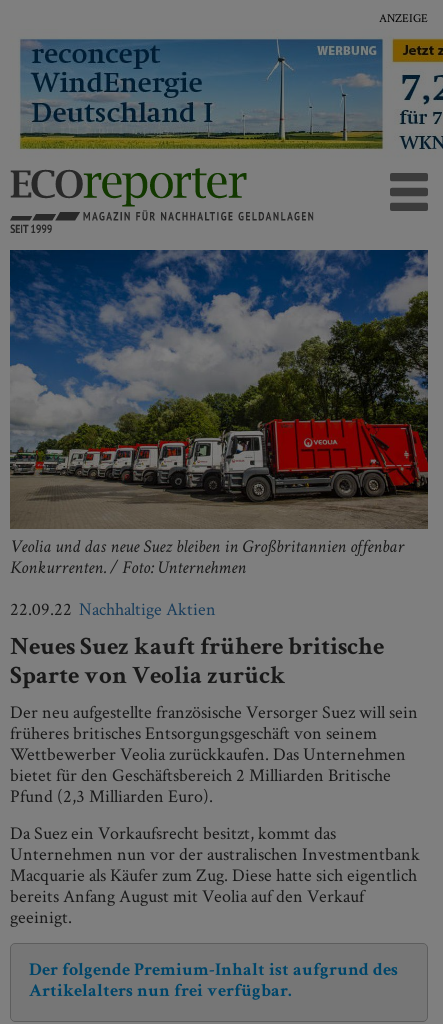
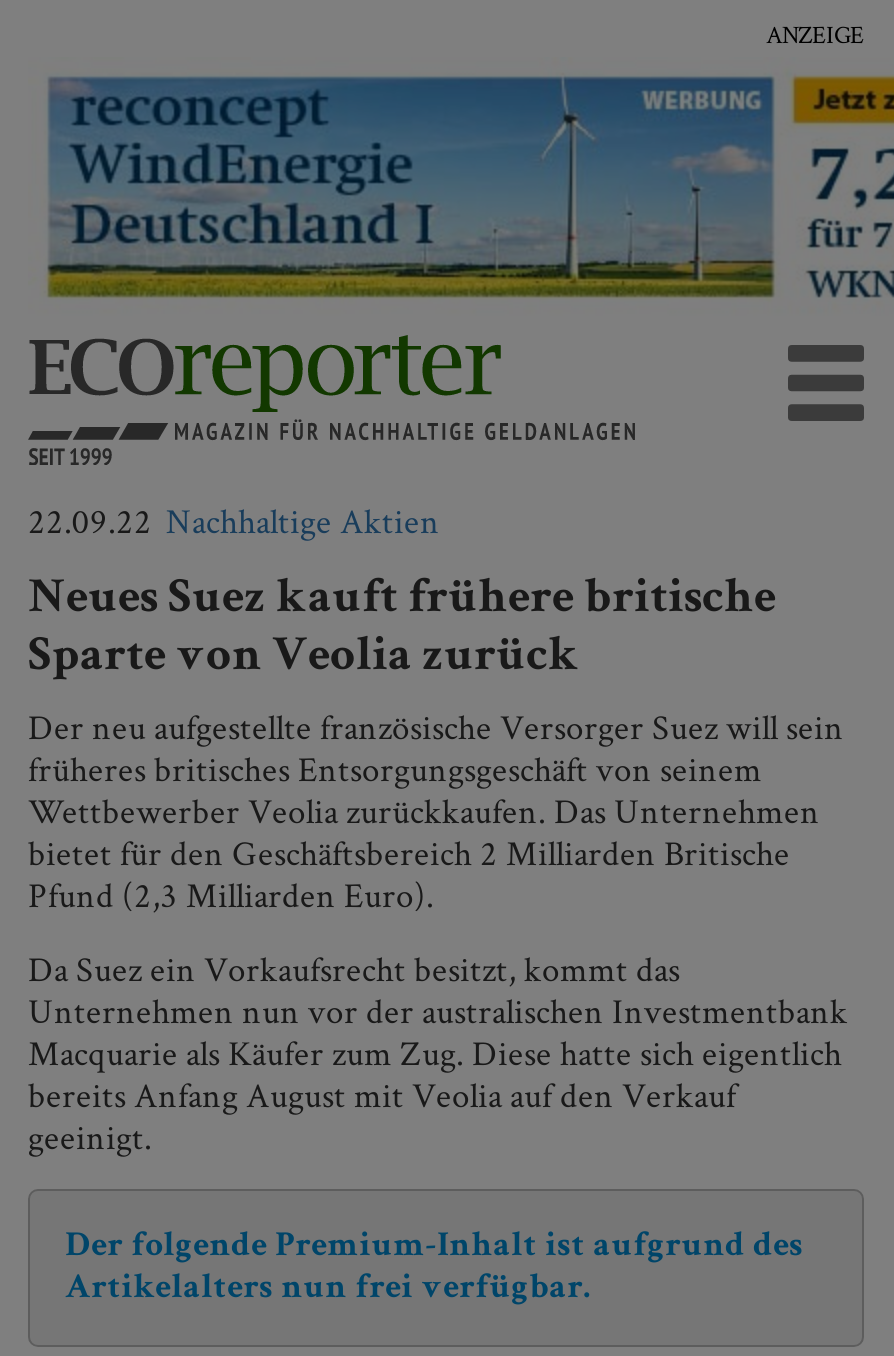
- [image]
- Veolia und das neue Suez bleiben in Großbritannien offenbar
- Konkurrenten. / Foto: Unternehmen
